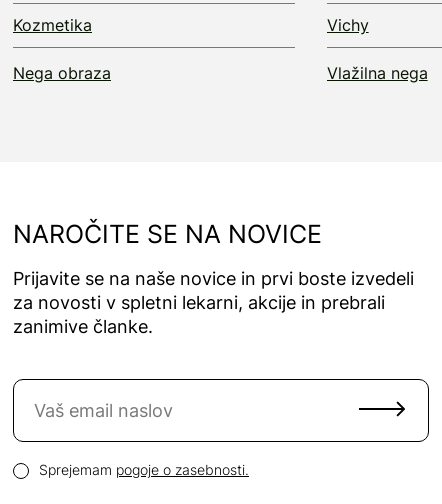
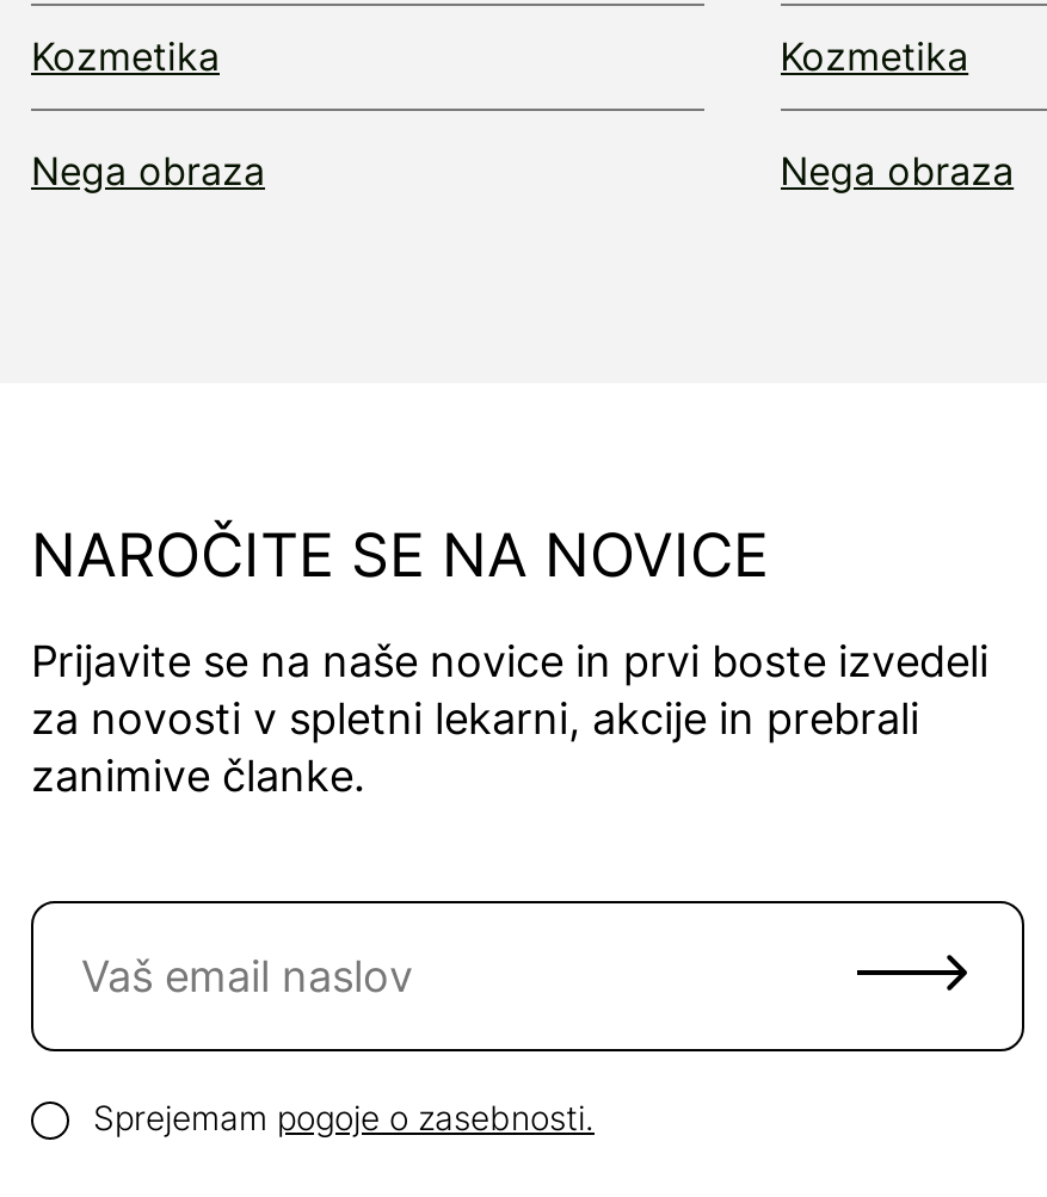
- Vichy
+ Kozmetika

- Vlažilna nega
+ Nega obraza
